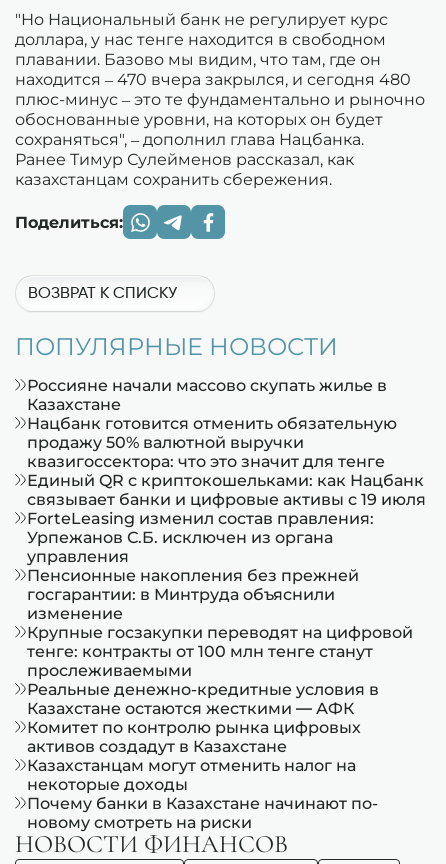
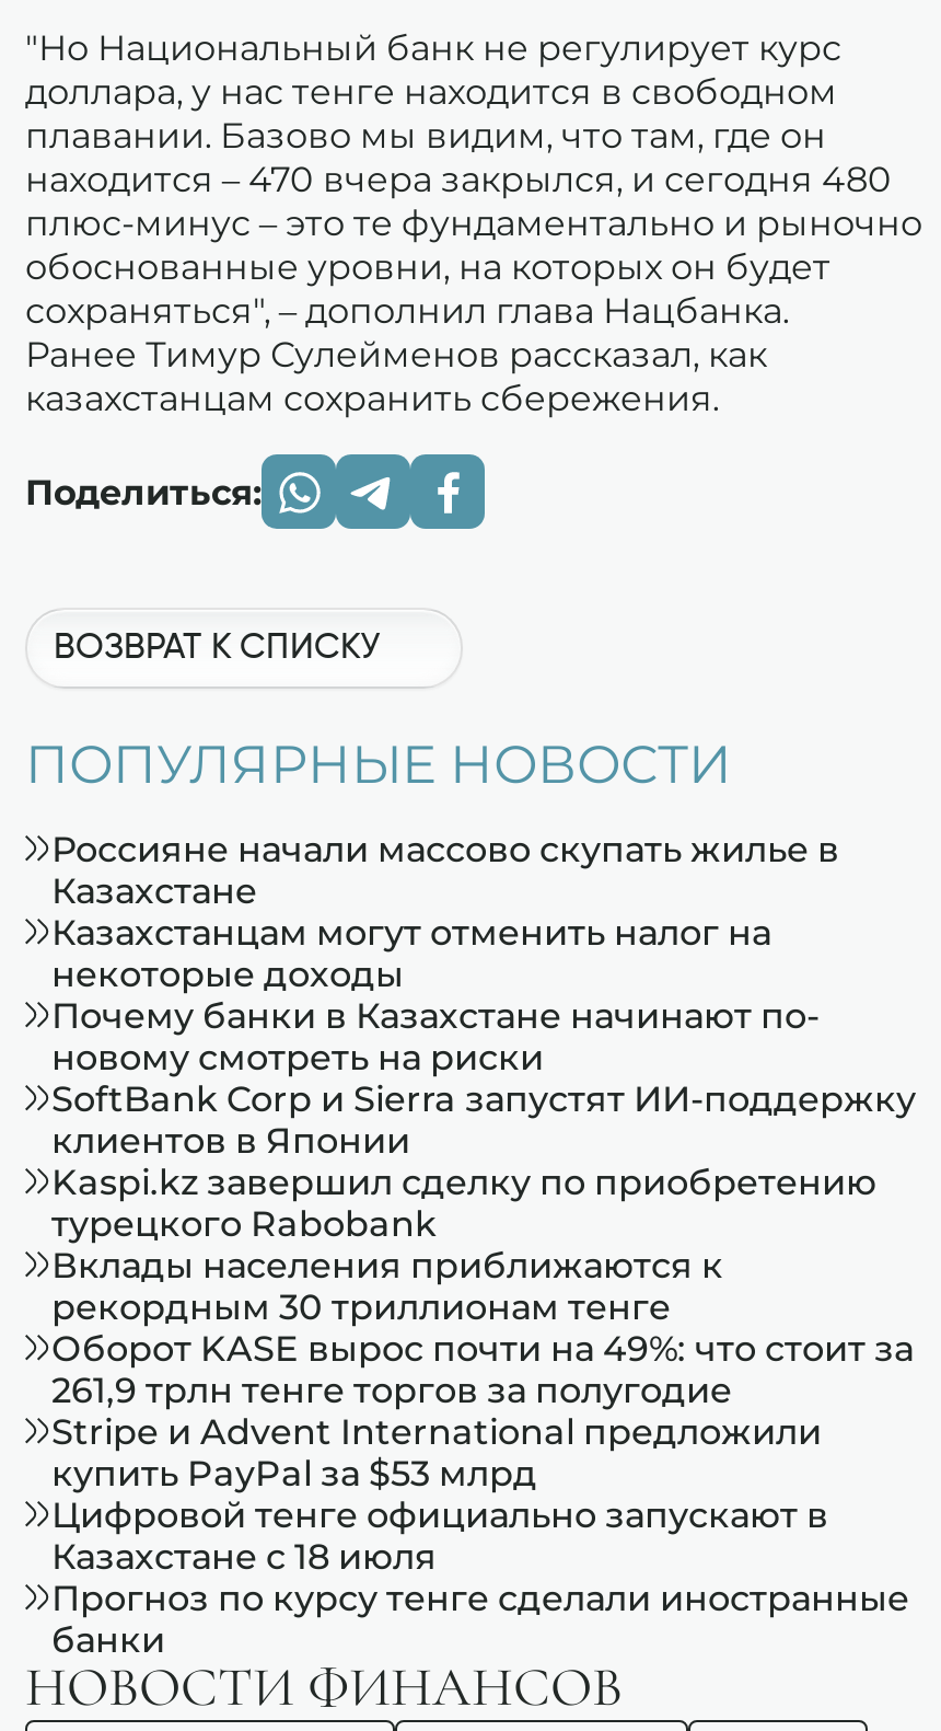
- Нацбанк готовится отменить обязательную
- продажу 50% валютной выручки
- квазигоссектора: что это значит для тенге
- Единый QR с криптокошельками: как Нацбанк
- связывает банки и цифровые активы с 19 июля
- ForteLeasing изменил состав правления:
- Урпежанов С.Б. исключен из органа
- управления
- Пенсионные накопления без прежней
- госгарантии: в Минтруда объяснили
- изменение
- Крупные госзакупки переводят на цифровой
- тенге: контракты от 100 млн тенге станут
- прослеживаемыми
- Реальные денежно-кредитные условия в
- Казахстане остаются жесткими — АФК
- Комитет по контролю рынка цифровых
- активов создадут в Казахстане

moved up: Казахстанцам могут отменить налог на | некоторые доходы | Почему банки в Казахстане начинают по- | новому смотреть на риски

+ SoftBank Corp и Sierra запустят ИИ-поддержку
+ клиентов в Японии
+ Kaspi.kz завершил сделку по приобретению
+ турецкого Rabobank
+ Вклады населения приближаются к
+ рекордным 30 триллионам тенге
+ Оборот KASE вырос почти на 49%: что стоит за
+ 261,9 трлн тенге торгов за полугодие
+ Stripe и Advent International предложили
+ купить PayPal за $53 млрд
+ Цифровой тенге официально запускают в
+ Казахстане с 18 июля
+ Прогноз по курсу тенге сделали иностранные
+ банки
